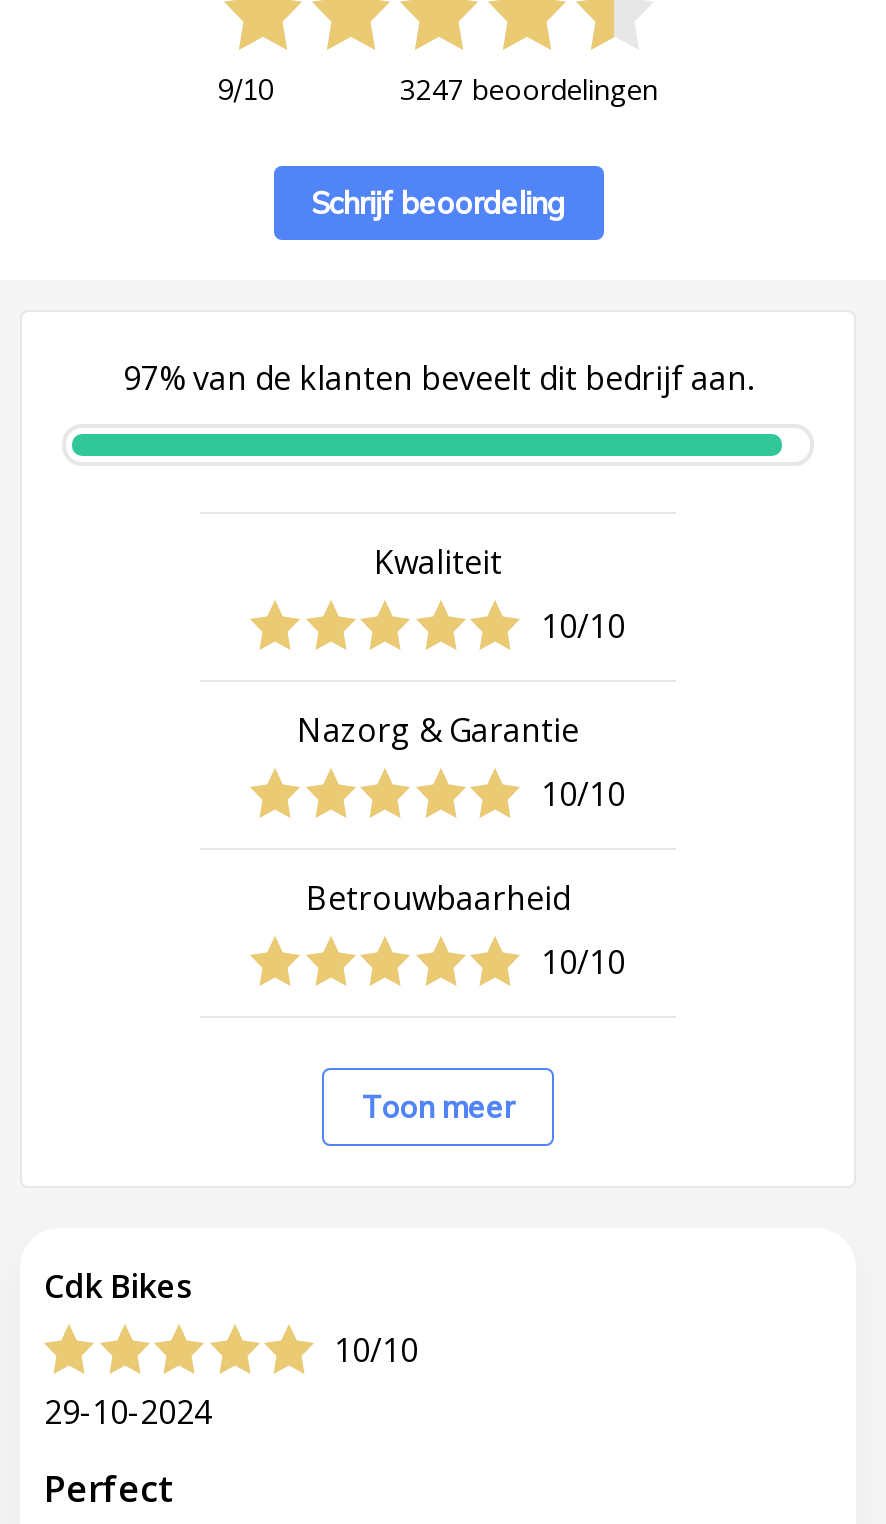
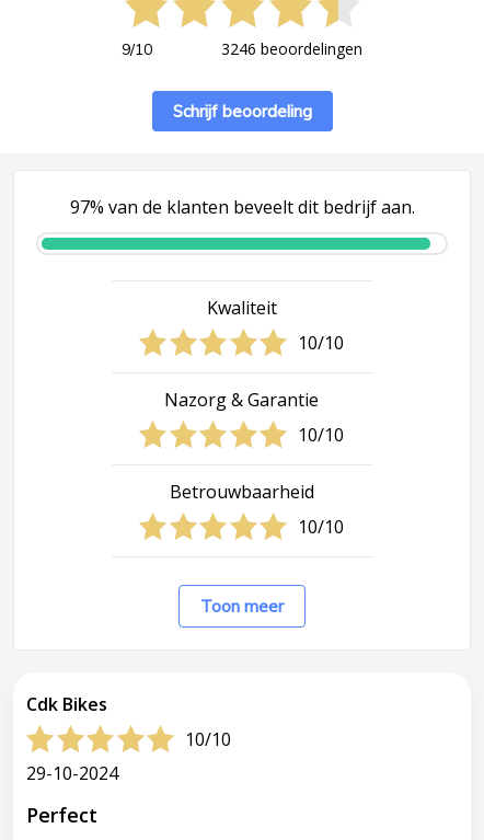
- 3247 beoordelingen
+ 3246 beoordelingen
